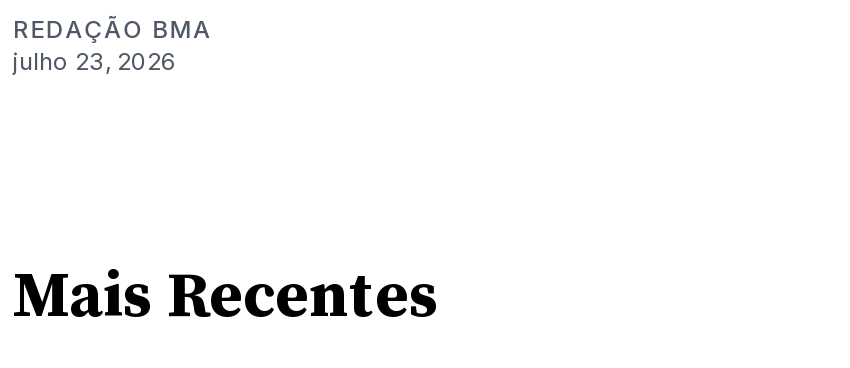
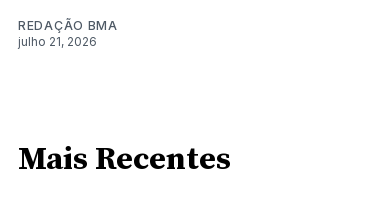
- julho 23, 2026
+ julho 21, 2026
